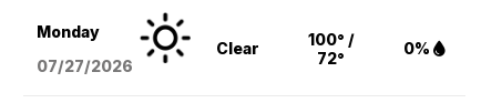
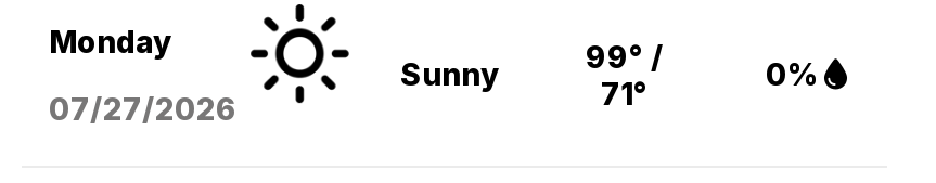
- Clear
- 100° /
- 72°
+ Sunny
+ 99° /
+ 71°
